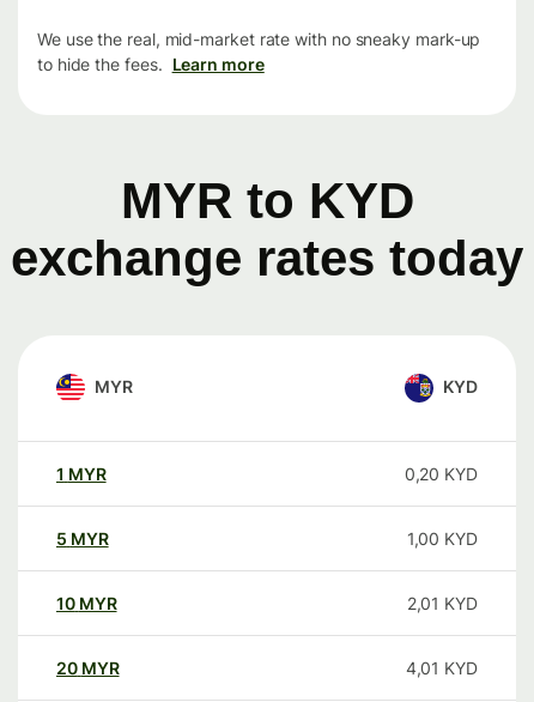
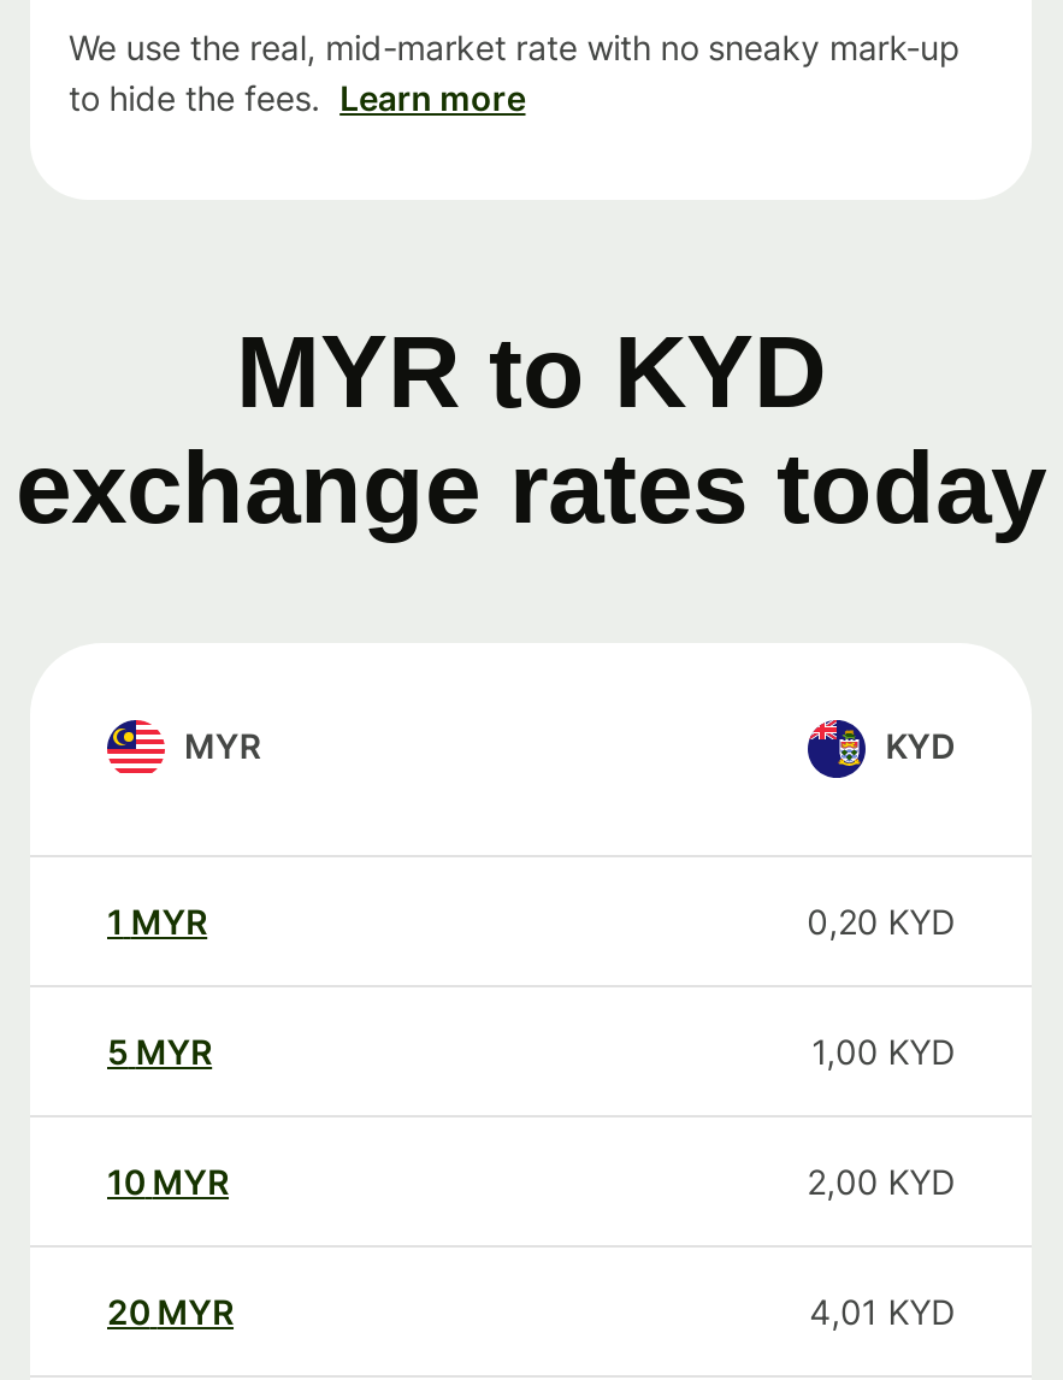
- 2,01 KYD
+ 2,00 KYD
